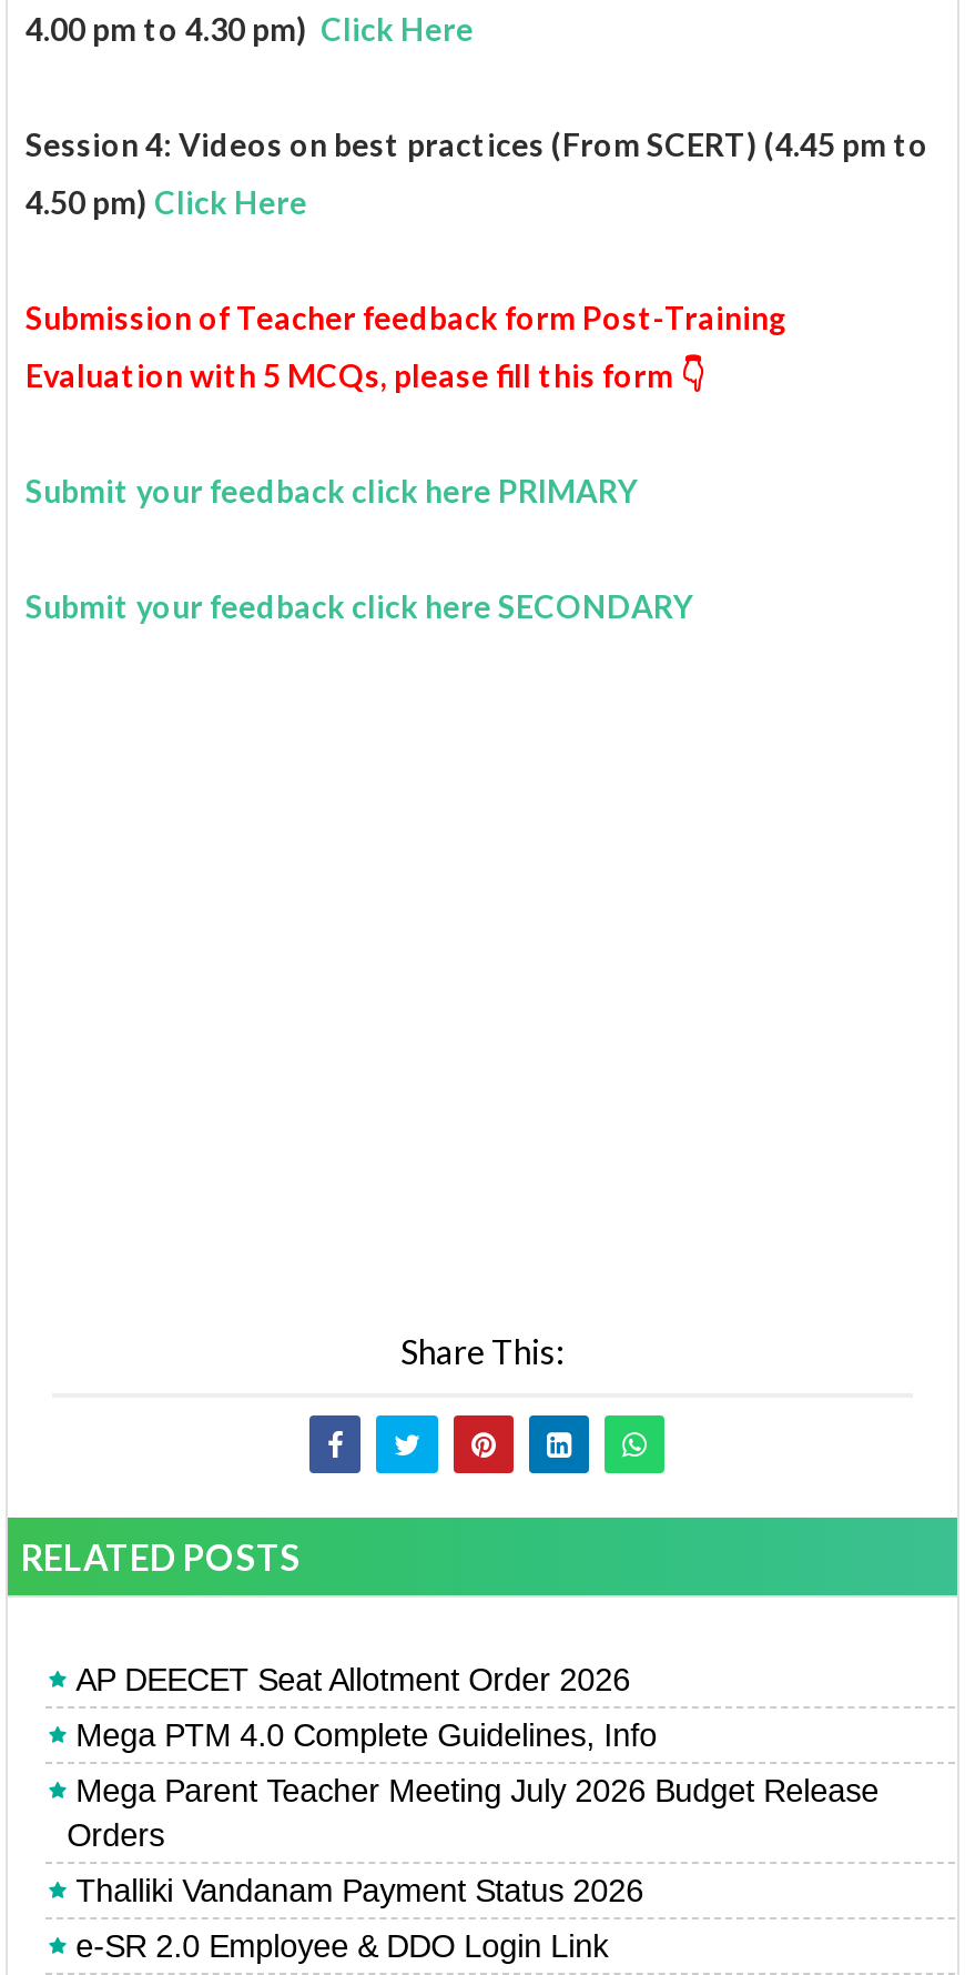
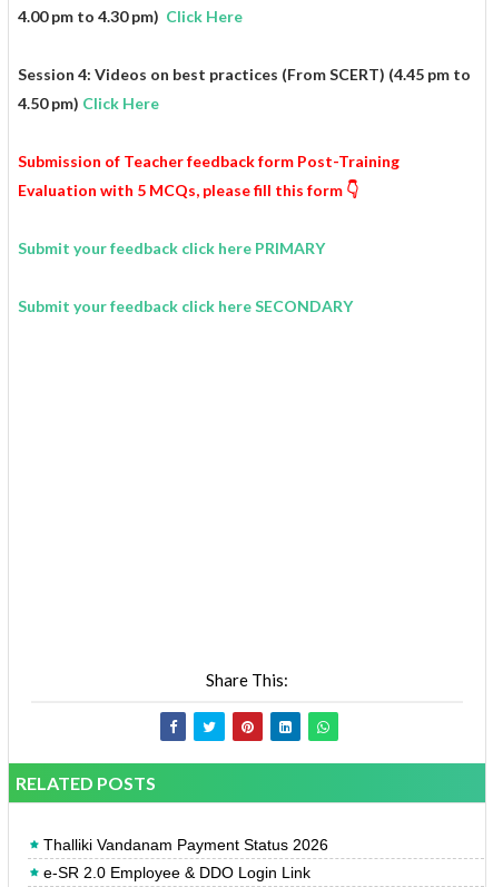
- AP DEECET Seat Allotment Order 2026
- Mega PTM 4.0 Complete Guidelines, Info
- Mega Parent Teacher Meeting July 2026 Budget Release
- Orders
